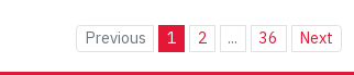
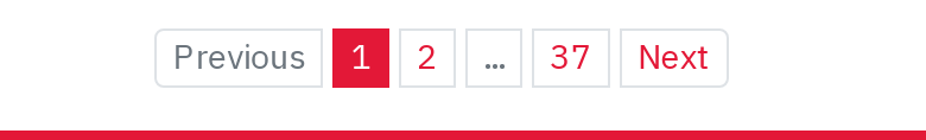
- 36
+ 37
